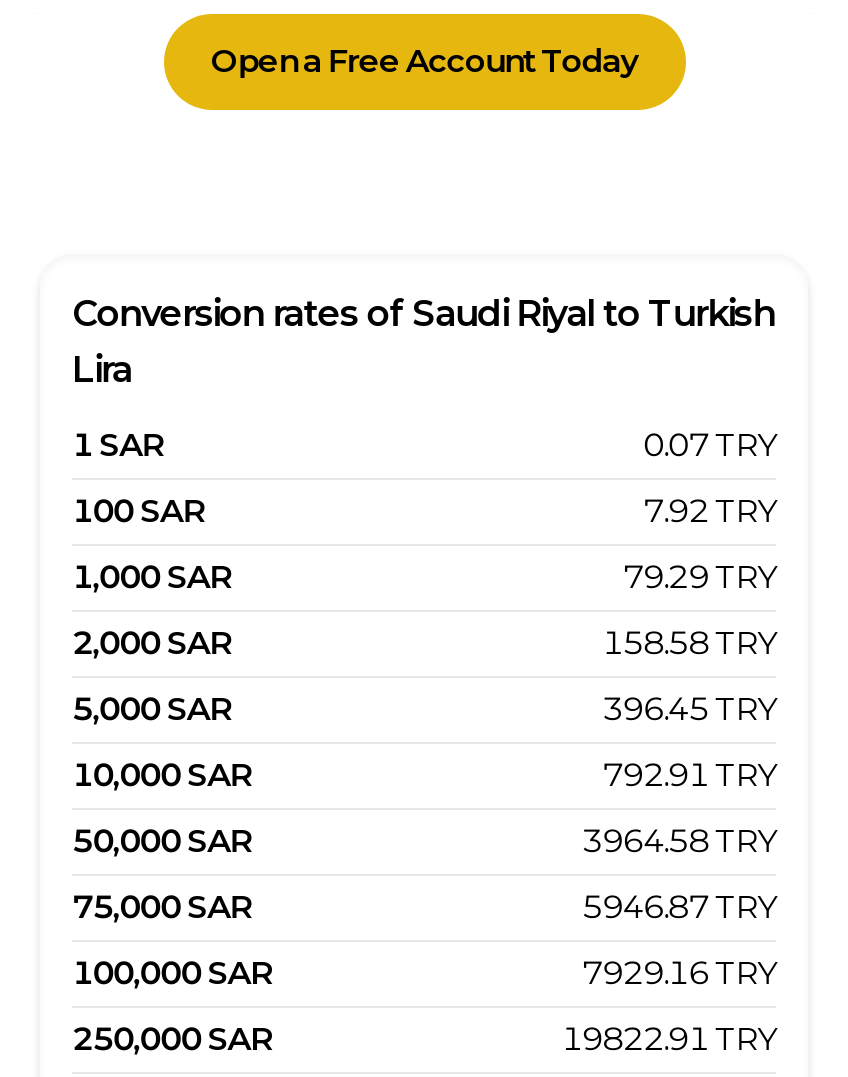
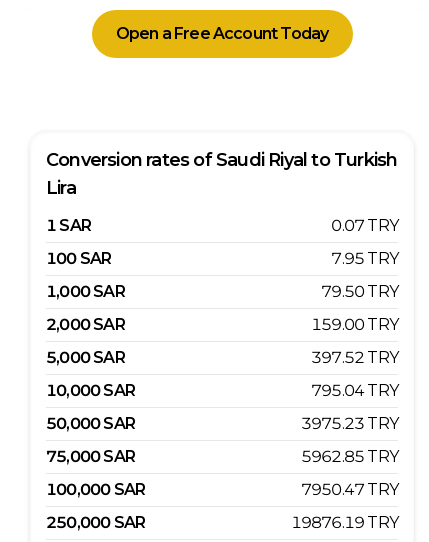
- 7.92 TRY
+ 7.95 TRY

- 79.29 TRY
+ 79.50 TRY

- 158.58 TRY
+ 159.00 TRY

- 396.45 TRY
+ 397.52 TRY

- 792.91 TRY
+ 795.04 TRY

- 3964.58 TRY
+ 3975.23 TRY

- 5946.87 TRY
+ 5962.85 TRY

- 7929.16 TRY
+ 7950.47 TRY

- 19822.91 TRY
+ 19876.19 TRY
